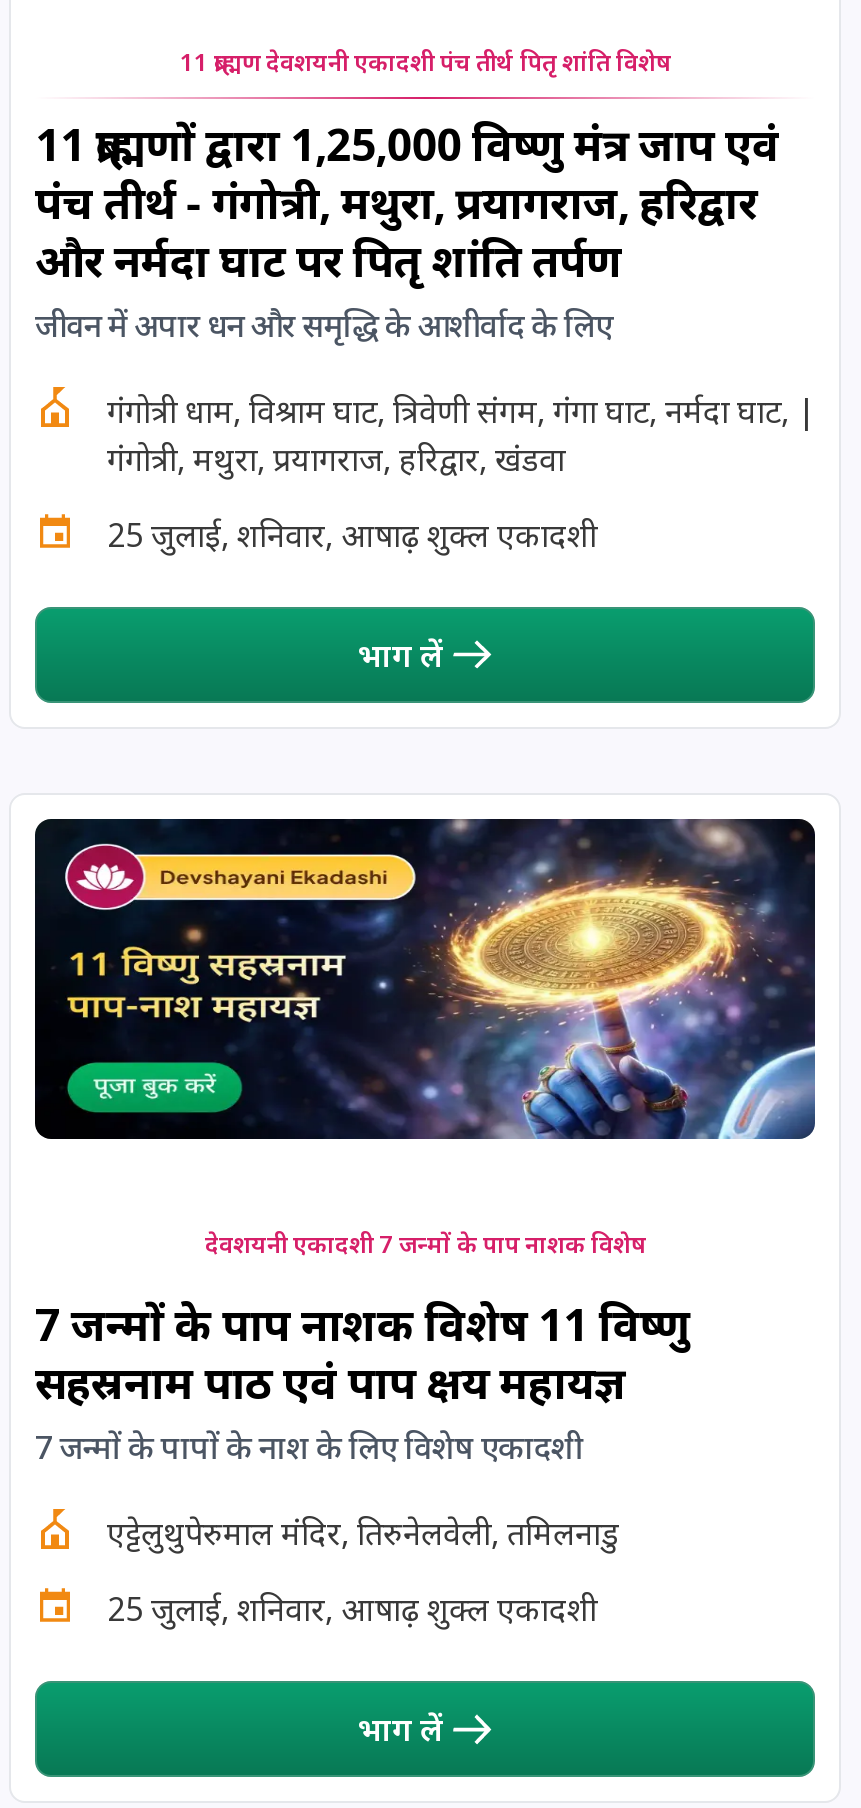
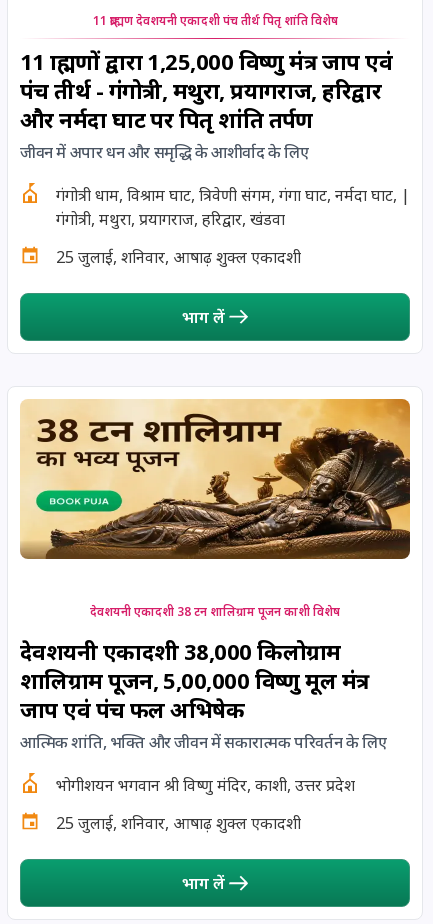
- [image]
+ [image]

- देवशयनी एकादशी 7 जन्मों के पाप नाशक विशेष
+ देवशयनी एकादशी 38 टन शालिग्राम पूजन काशी विशेष

- 7 जन्मों के पाप नाशक विशेष 11 विष्णु
- सहस्रनाम पाठ एवं पाप क्षय महायज्ञ
- 7 जन्मों के पापों के नाश के लिए विशेष एकादशी
+ देवशयनी एकादशी 38,000 किलोग्राम
+ शालिग्राम पूजन, 5,00,000 विष्णु मूल मंत्र
+ जाप एवं पंच फल अभिषेक
+ आत्मिक शांति, भक्ति और जीवन में सकारात्मक परिवर्तन के लिए

- एट्टेलुथुपेरुमाल मंदिर, तिरुनेलवेली, तमिलनाडु
+ भोगीशयन भगवान श्री विष्णु मंदिर, काशी, उत्तर प्रदेश
